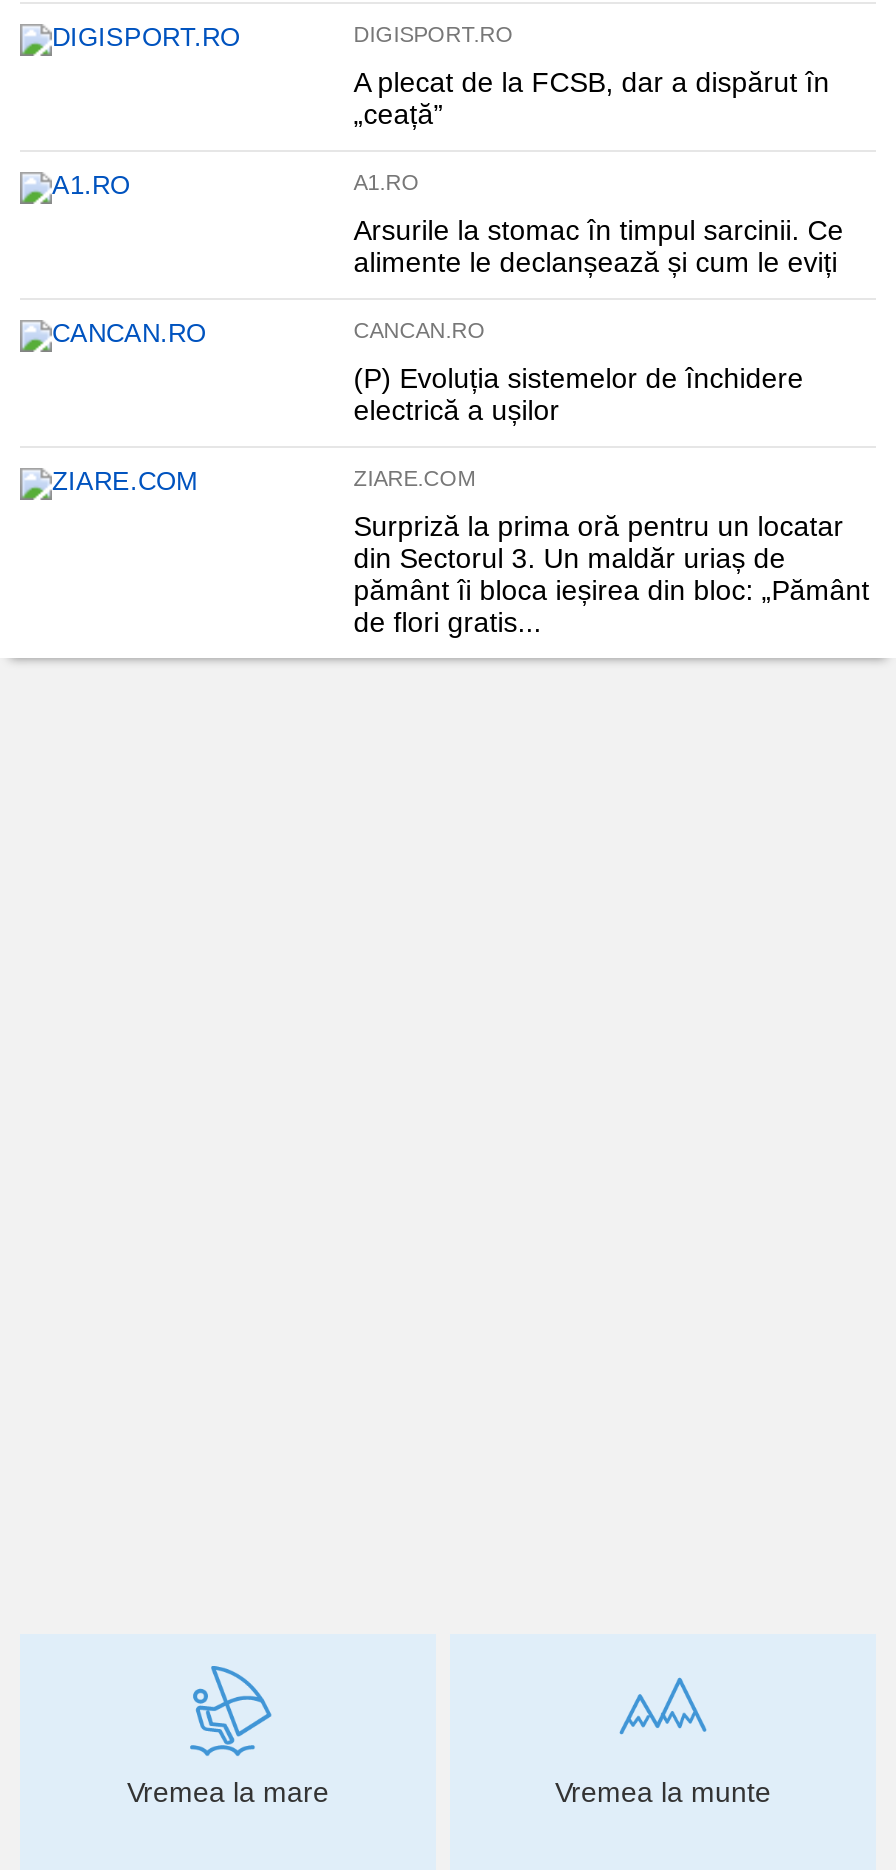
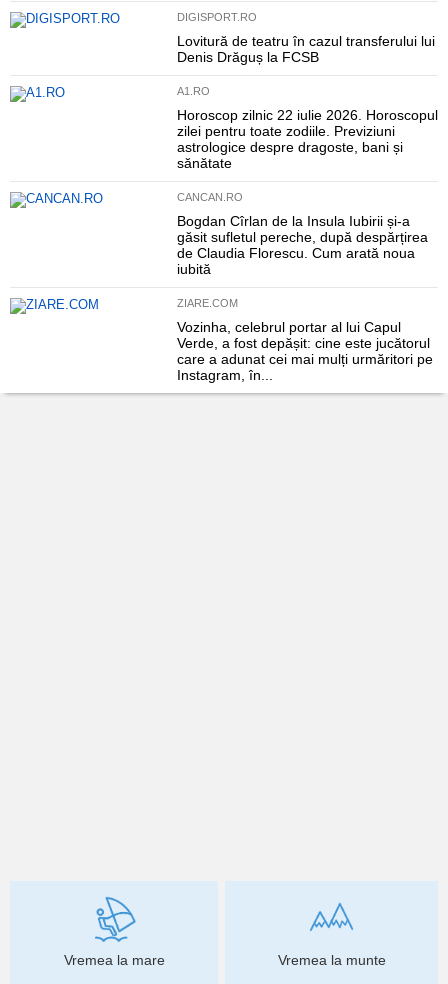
- A plecat de la FCSB, dar a dispărut în
- „ceață”
+ Lovitură de teatru în cazul transferului lui
+ Denis Drăguș la FCSB

- Arsurile la stomac în timpul sarcinii. Ce
- alimente le declanșează și cum le eviți
+ Horoscop zilnic 22 iulie 2026. Horoscopul
+ zilei pentru toate zodiile. Previziuni
+ astrologice despre dragoste, bani și
+ sănătate

- (P) Evoluția sistemelor de închidere
- electrică a ușilor
+ Bogdan Cîrlan de la Insula Iubirii și-a
+ găsit sufletul pereche, după despărțirea
+ de Claudia Florescu. Cum arată noua
+ iubită

- Surpriză la prima oră pentru un locatar
- din Sectorul 3. Un maldăr uriaș de
- pământ îi bloca ieșirea din bloc: „Pământ
- de flori gratis...
+ Vozinha, celebrul portar al lui Capul
+ Verde, a fost depășit: cine este jucătorul
+ care a adunat cei mai mulți urmăritori pe
+ Instagram, în...
